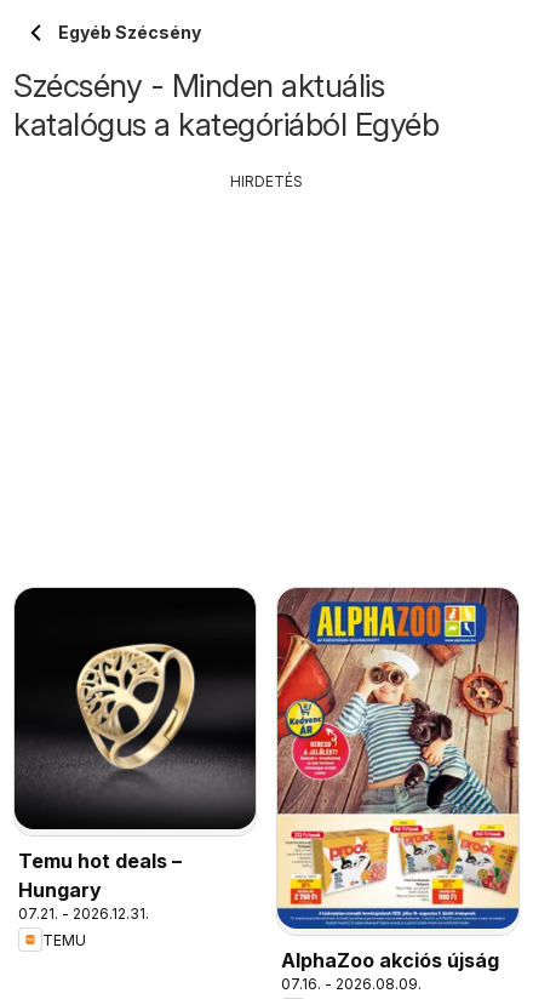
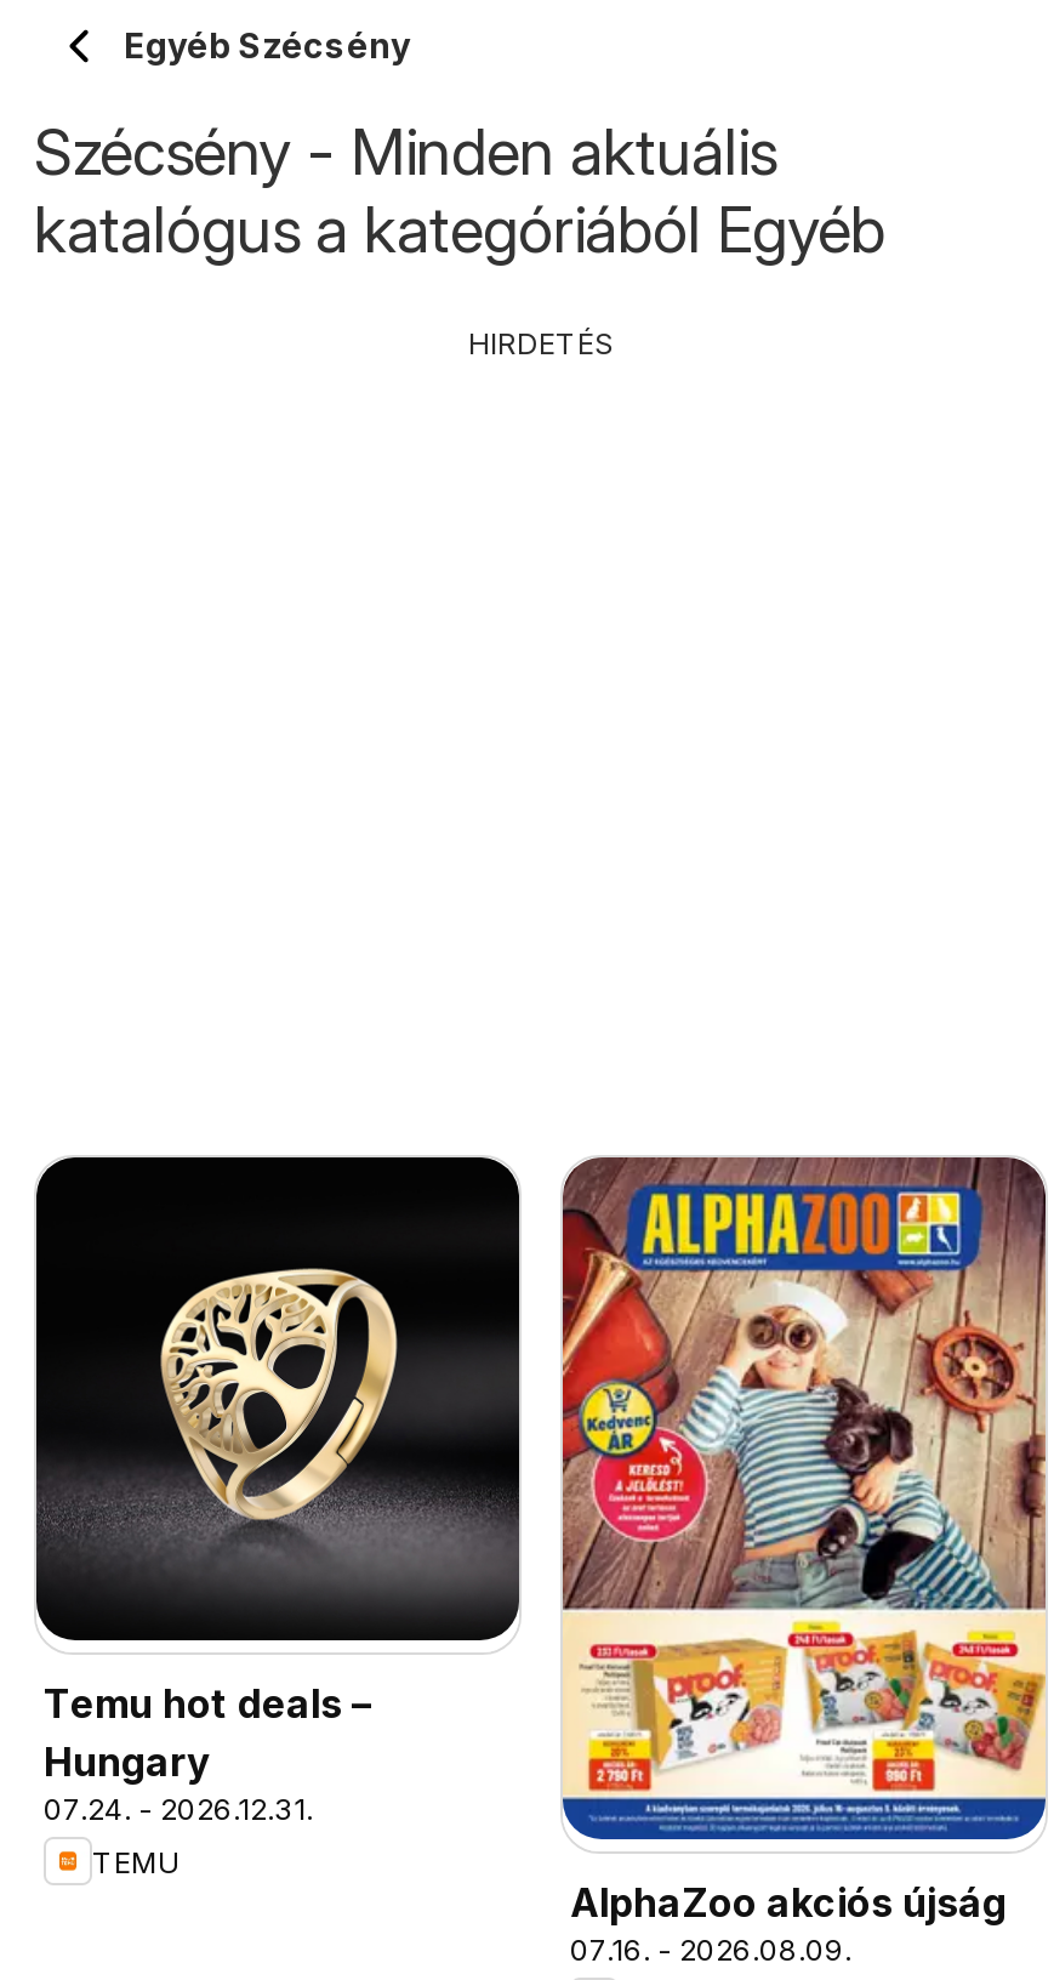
- 07.21. - 2026.12.31.
+ 07.24. - 2026.12.31.
